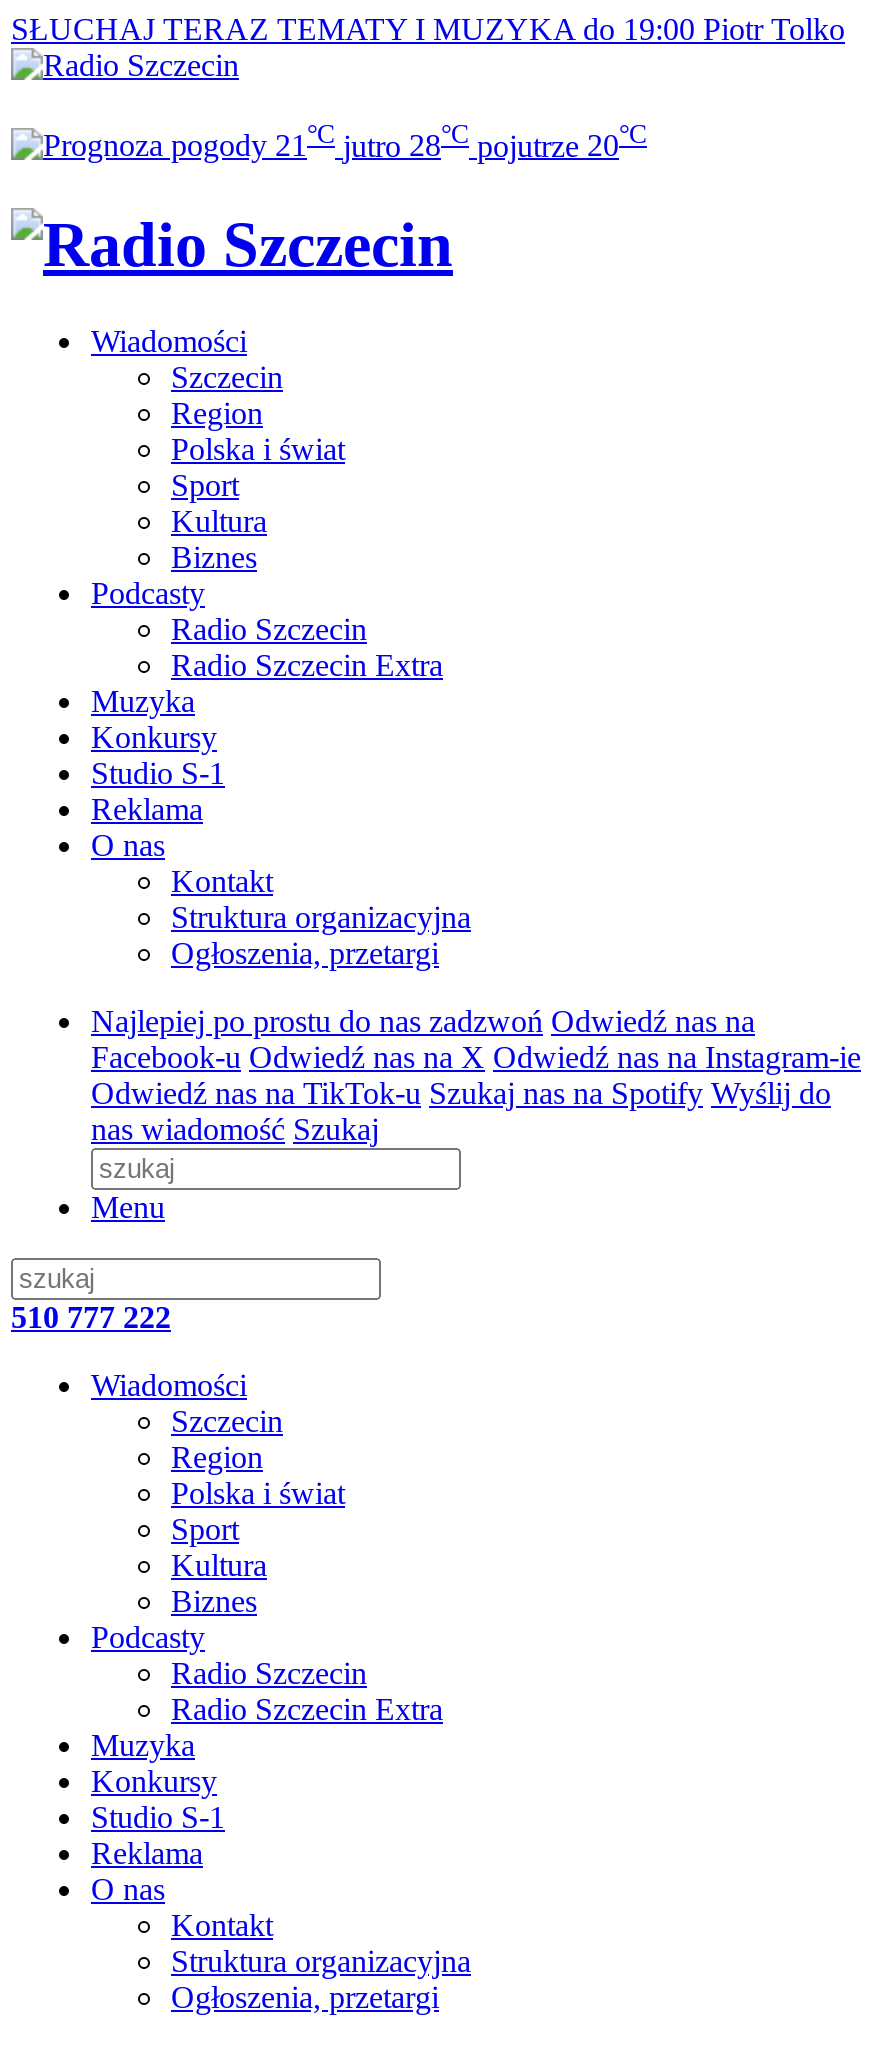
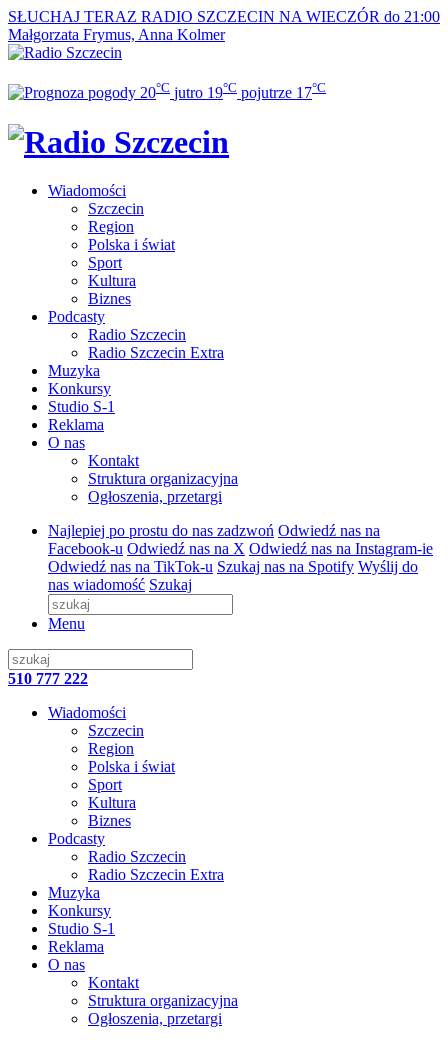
- SŁUCHAJ TERAZ TEMATY I MUZYKA do 19:00 Piotr Tolko
+ SŁUCHAJ TERAZ RADIO SZCZECIN NA WIECZÓR do 21:00
+ Małgorzata Frymus, Anna Kolmer

- 21°C jutro 28°C pojutrze 20°C
+ 20°C jutro 19°C pojutrze 17°C
